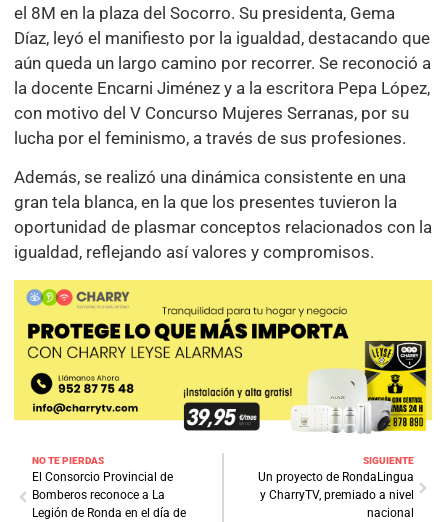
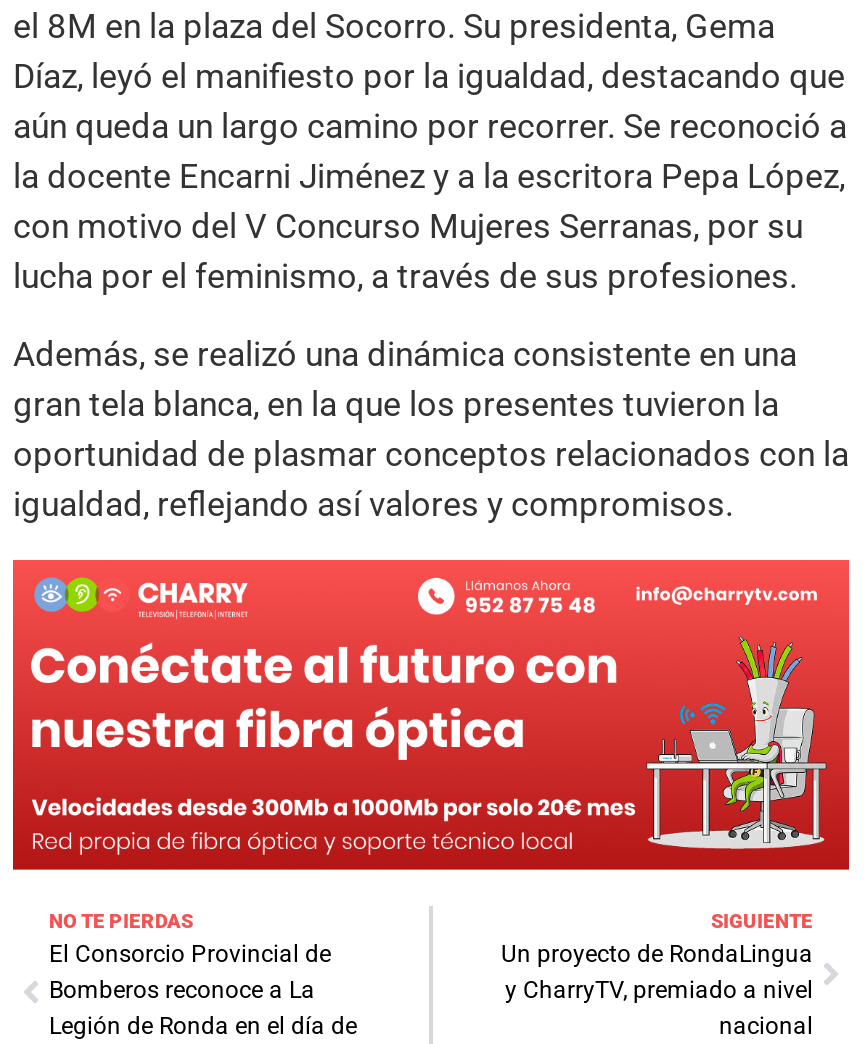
- [image]
+ [image]
